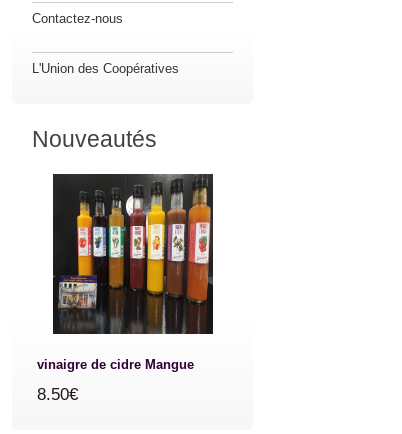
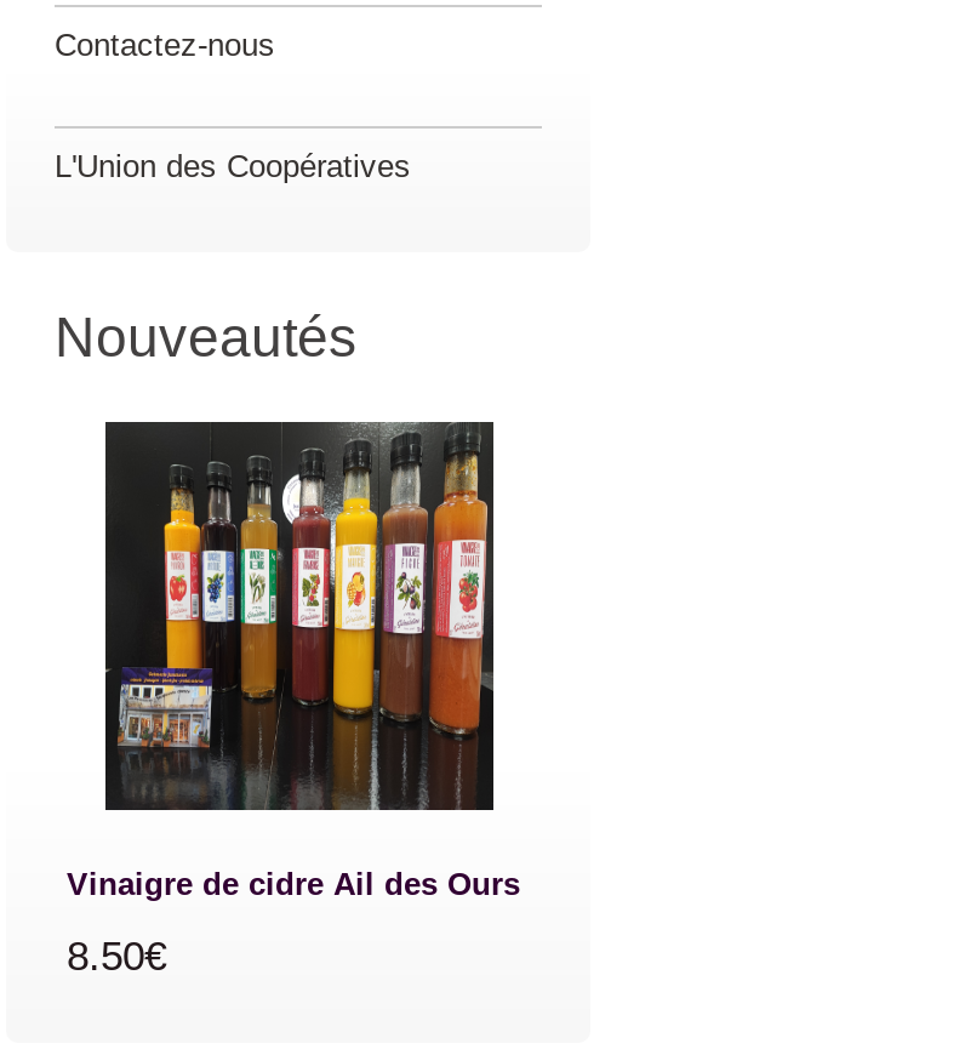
- vinaigre de cidre Mangue
+ Vinaigre de cidre Ail des Ours
